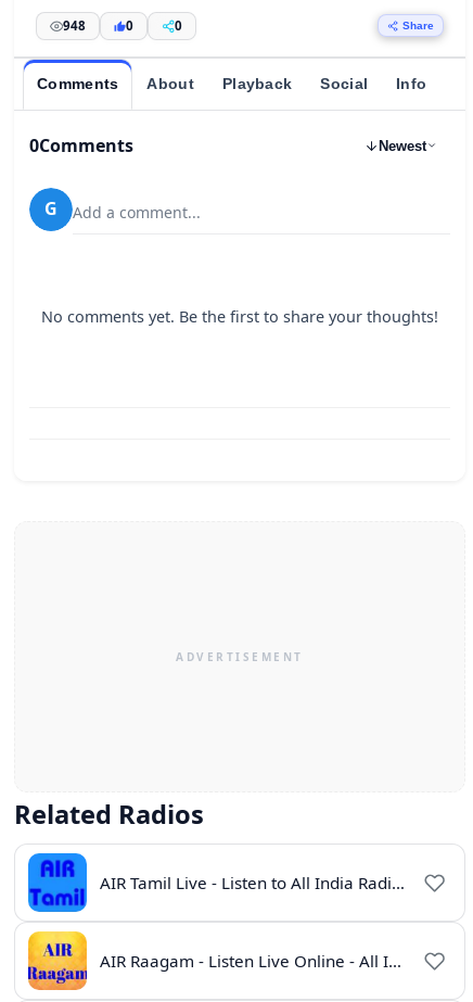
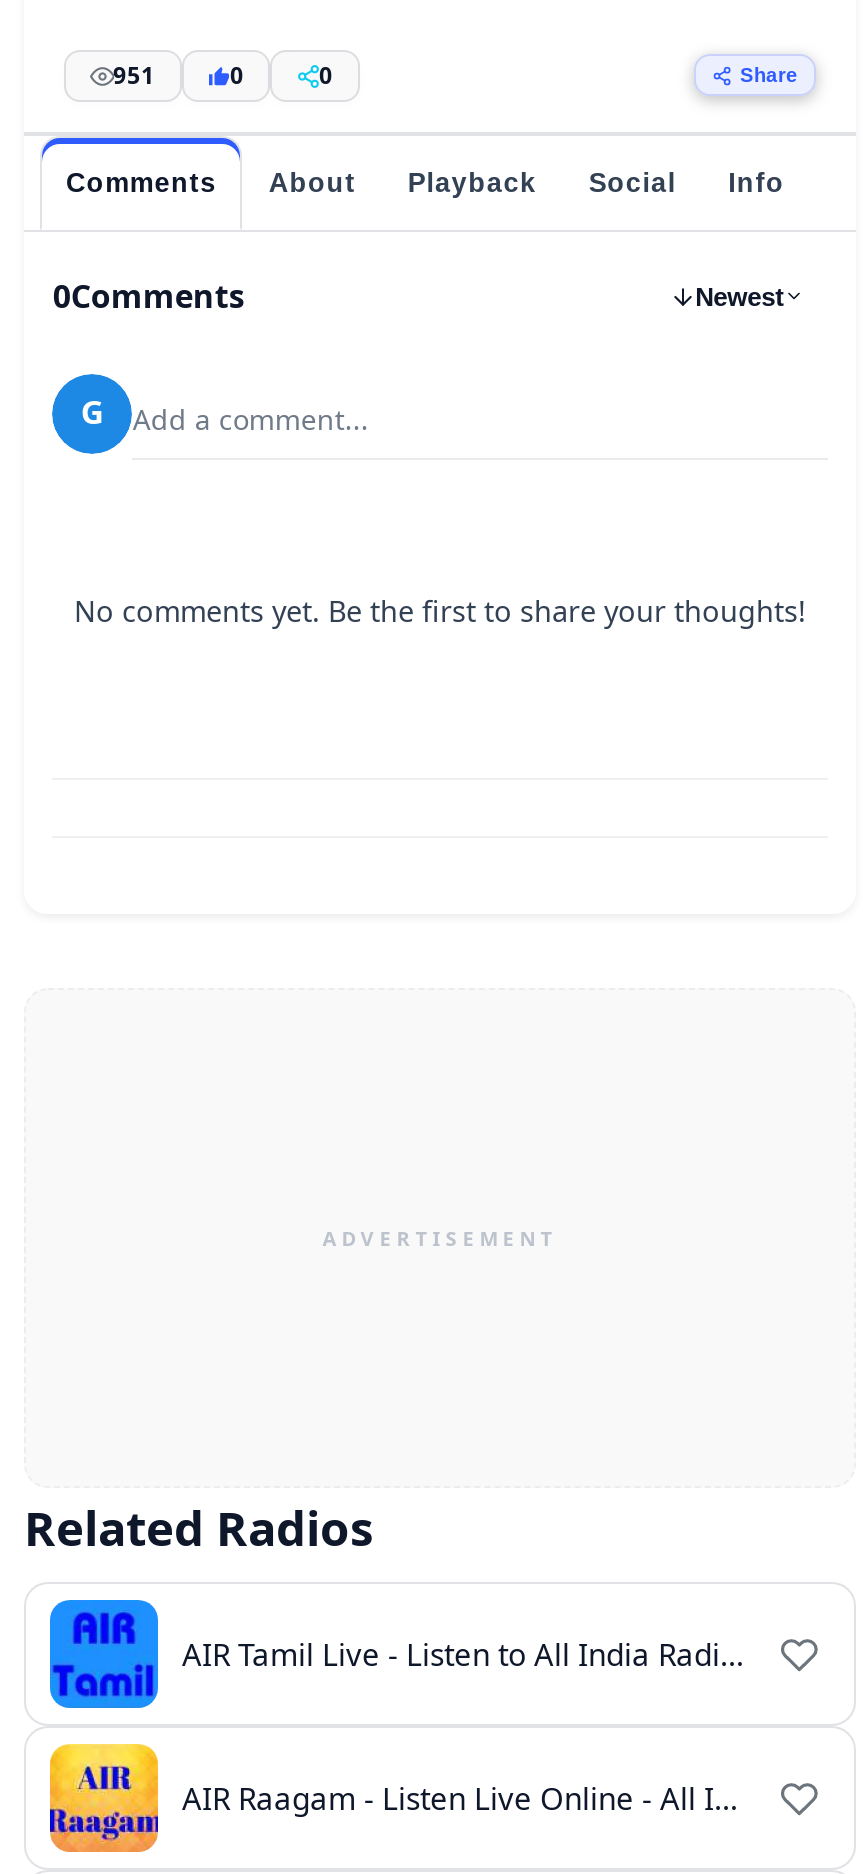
- 948
+ 951
